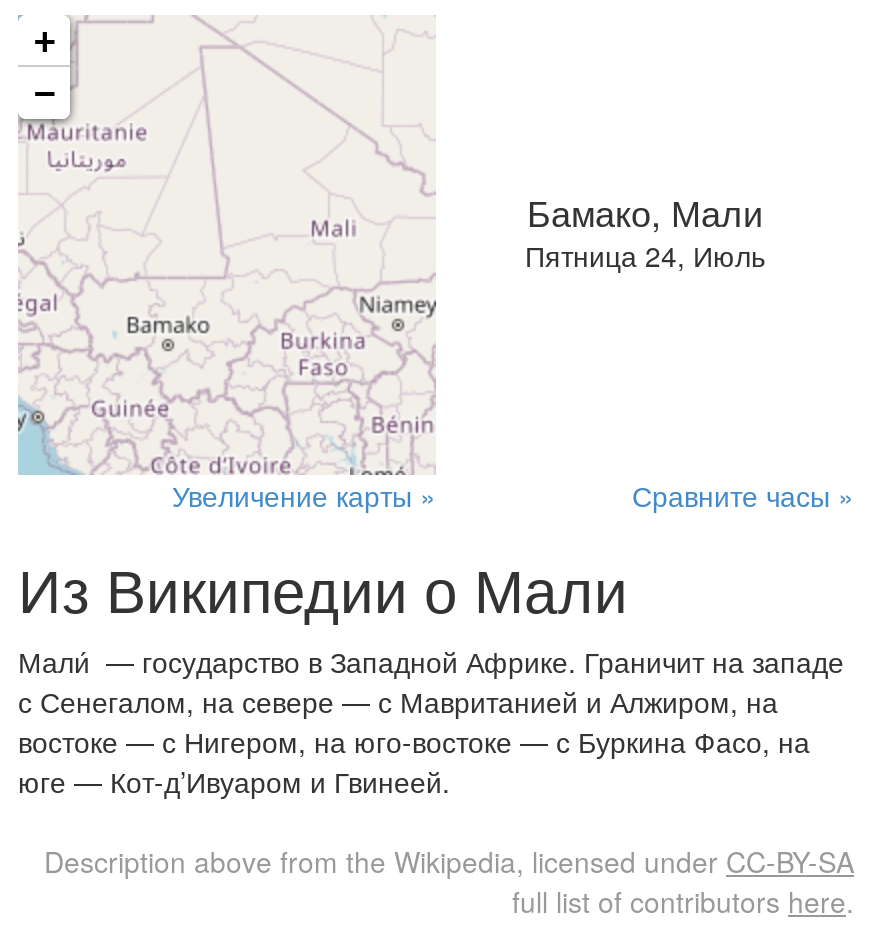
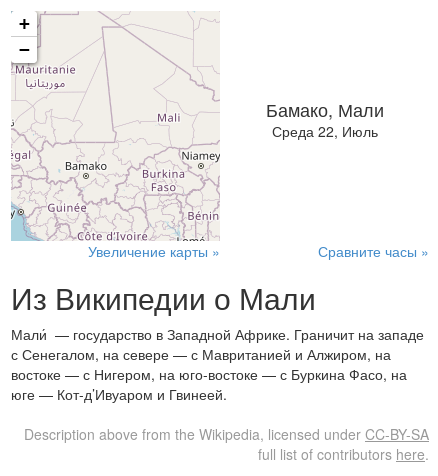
- Пятница 24, Июль
+ Среда 22, Июль
